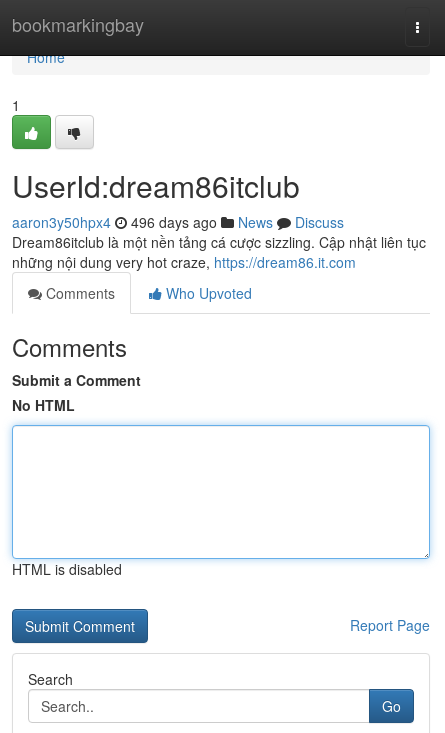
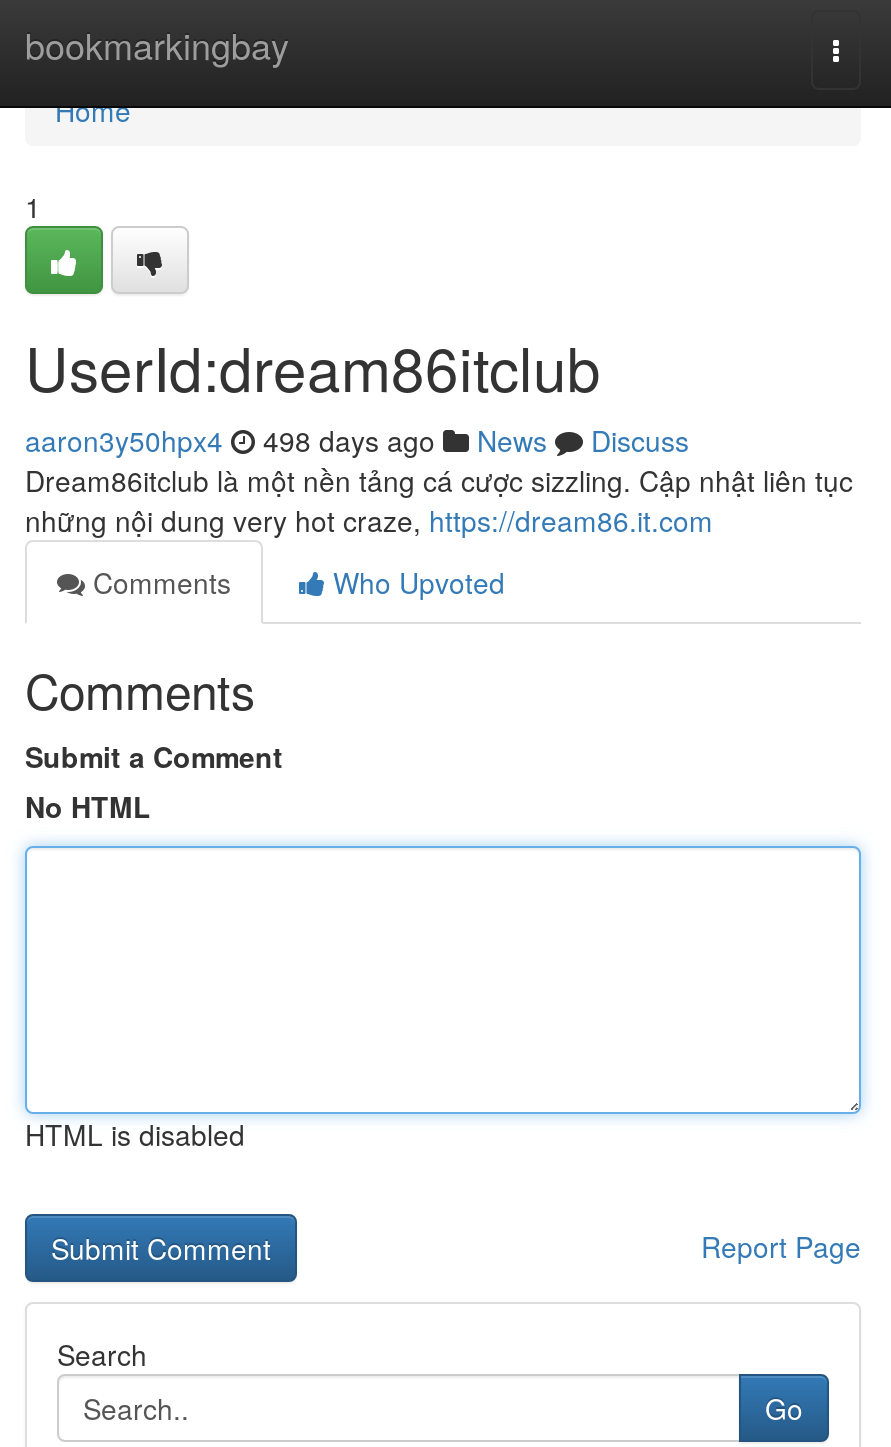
- aaron3y50hpx4 496 days ago News Discuss
+ aaron3y50hpx4 498 days ago News Discuss
